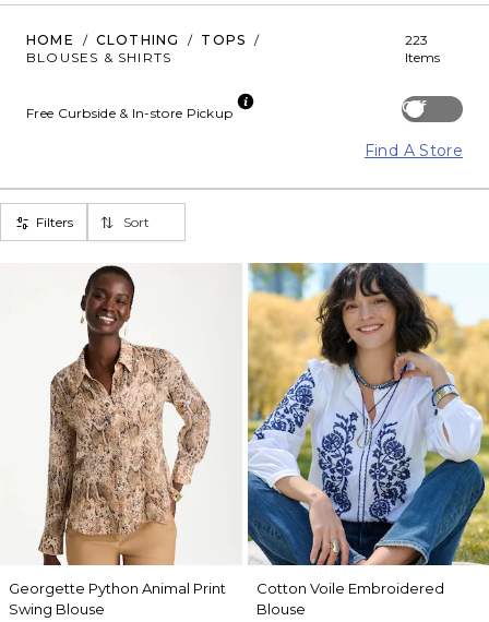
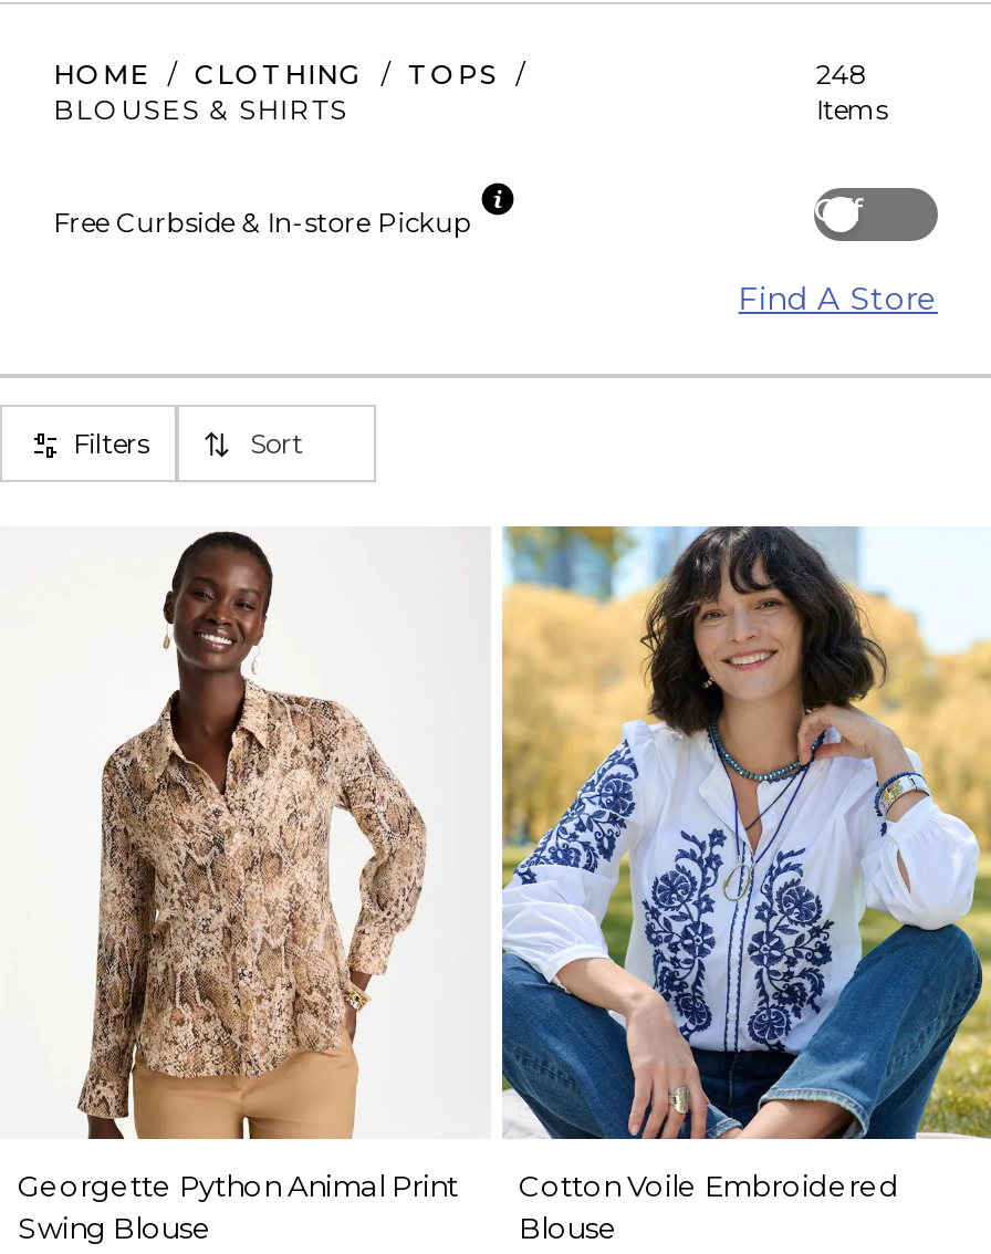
- 223
+ 248
